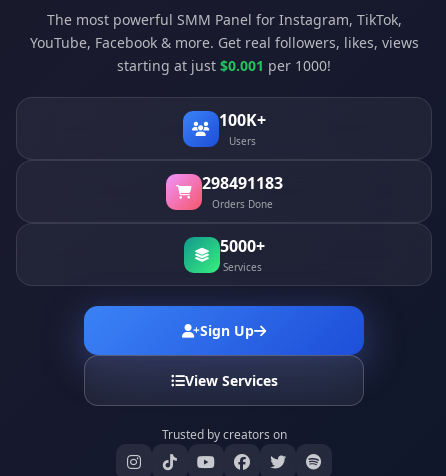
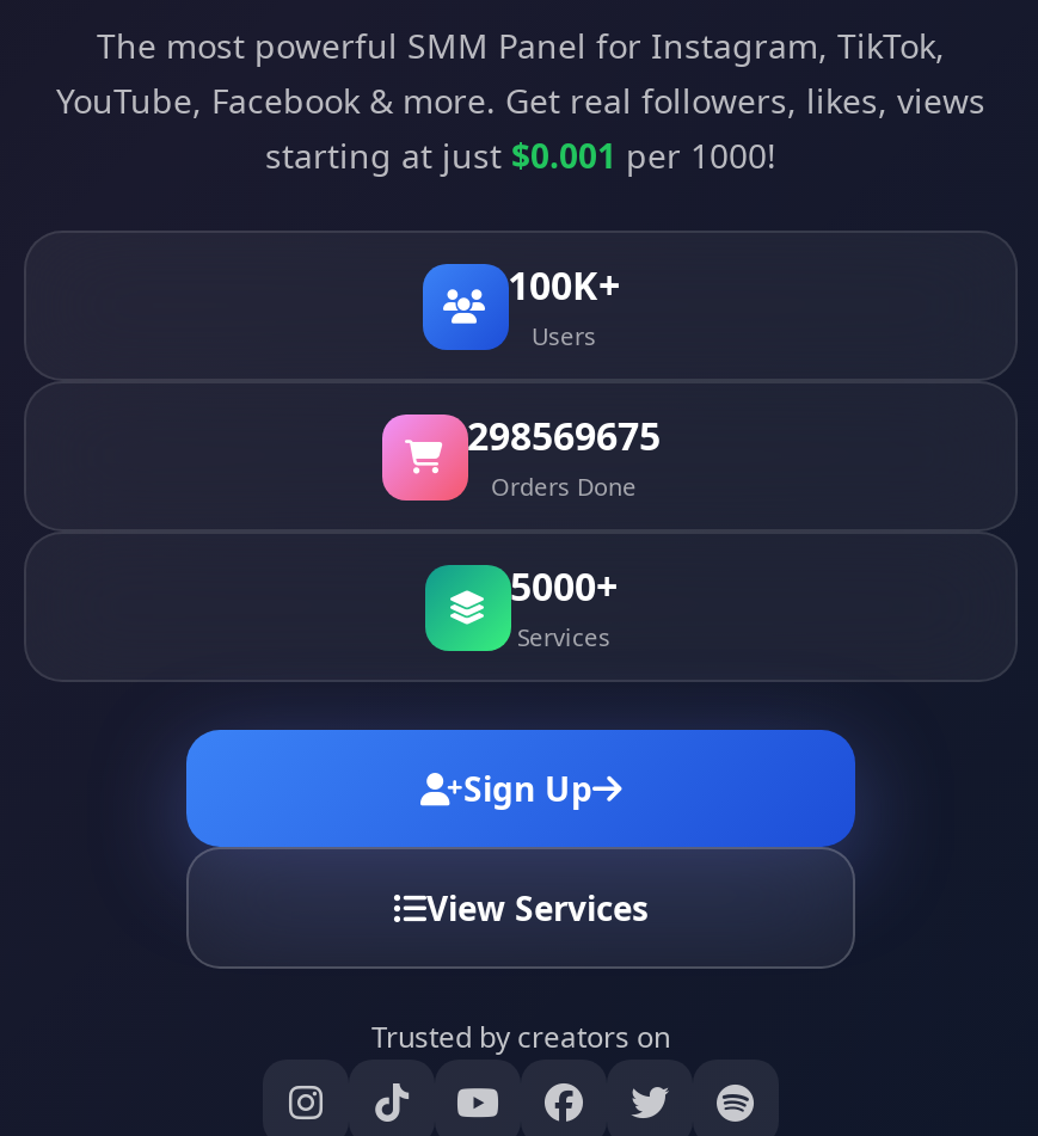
- 298491183
+ 298569675
